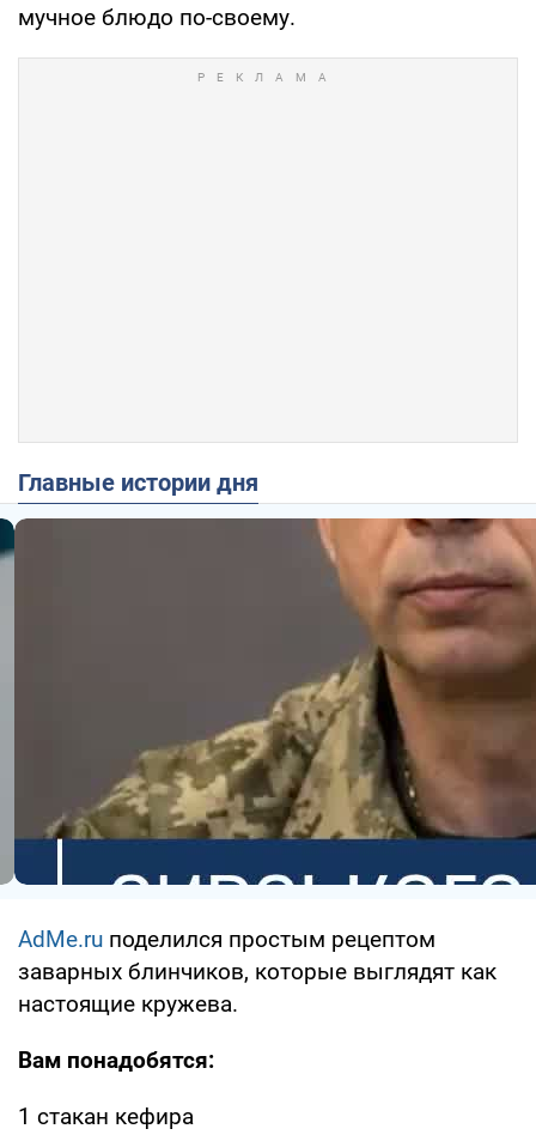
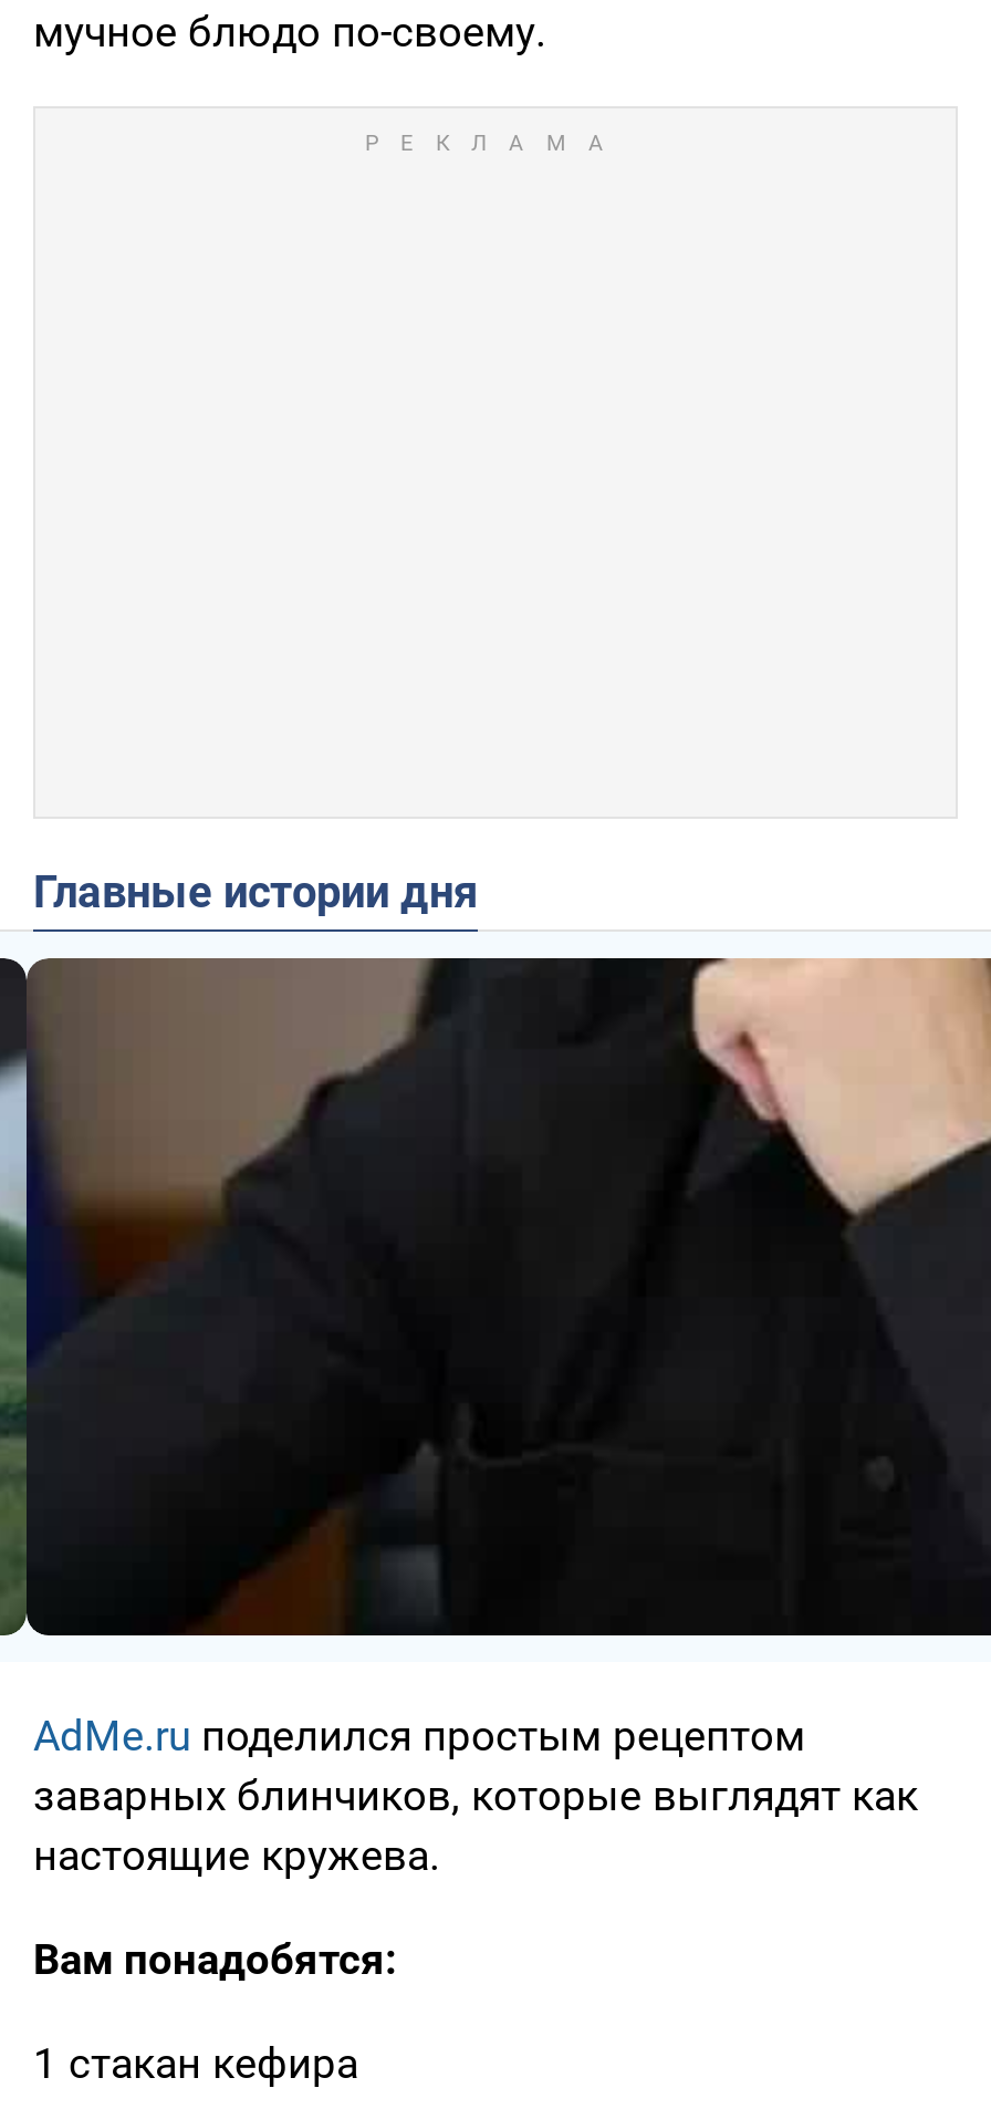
- [image]
+ [image]
